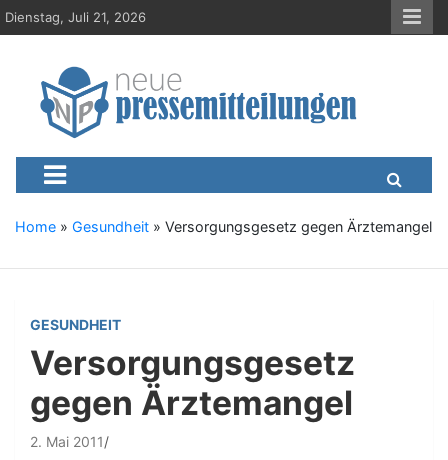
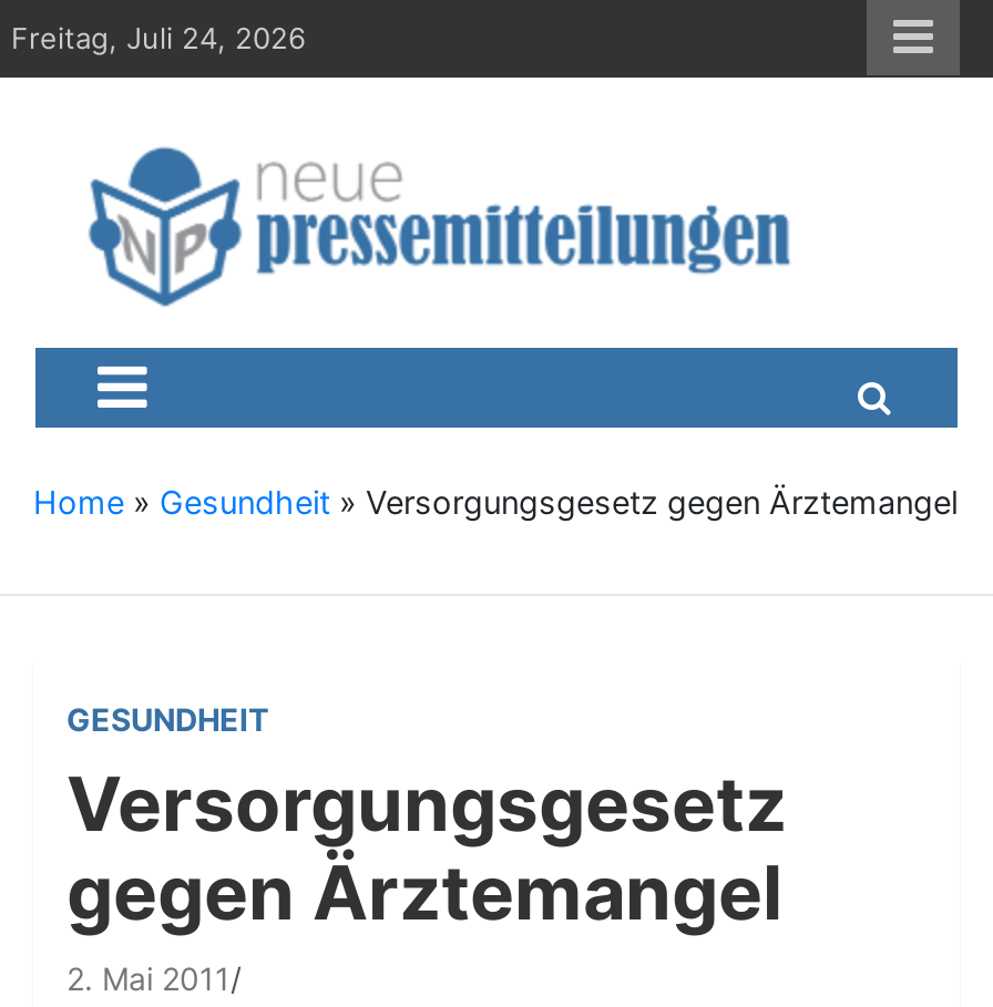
- Dienstag, Juli 21, 2026
+ Freitag, Juli 24, 2026
